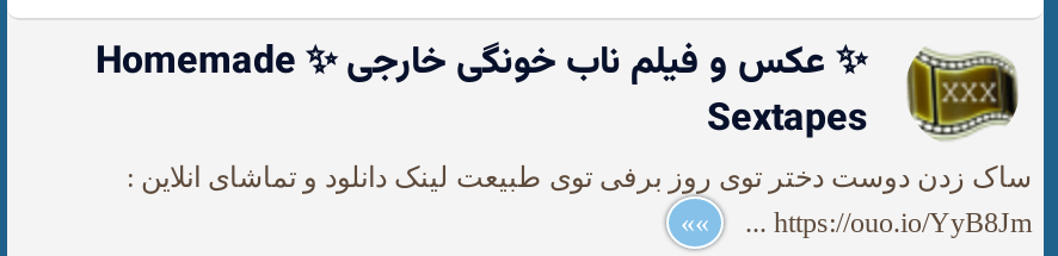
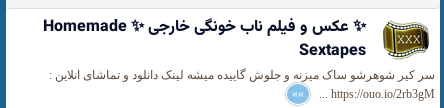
- ساک زدن دوست دختر توی روز برفی توی طبیعت لینک دانلود و تماشای انلاین :
- https://ouo.io/YyB8Jm ...
+ سر کیر شوهرشو ساک میزنه و جلوش گاییده میشه لینک دانلود و تماشای انلاین :
+ https://ouo.io/2rb3gM ...
